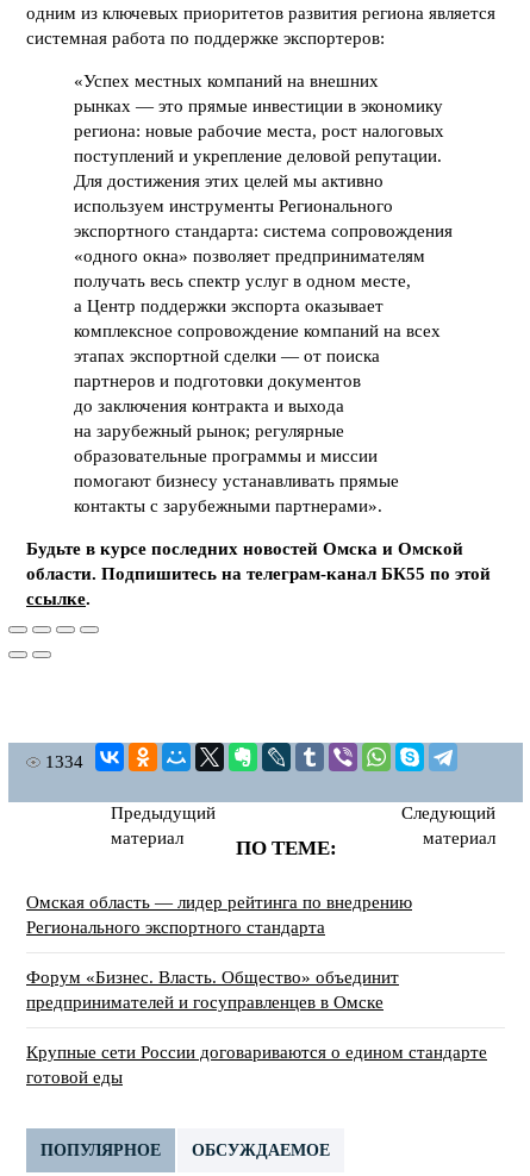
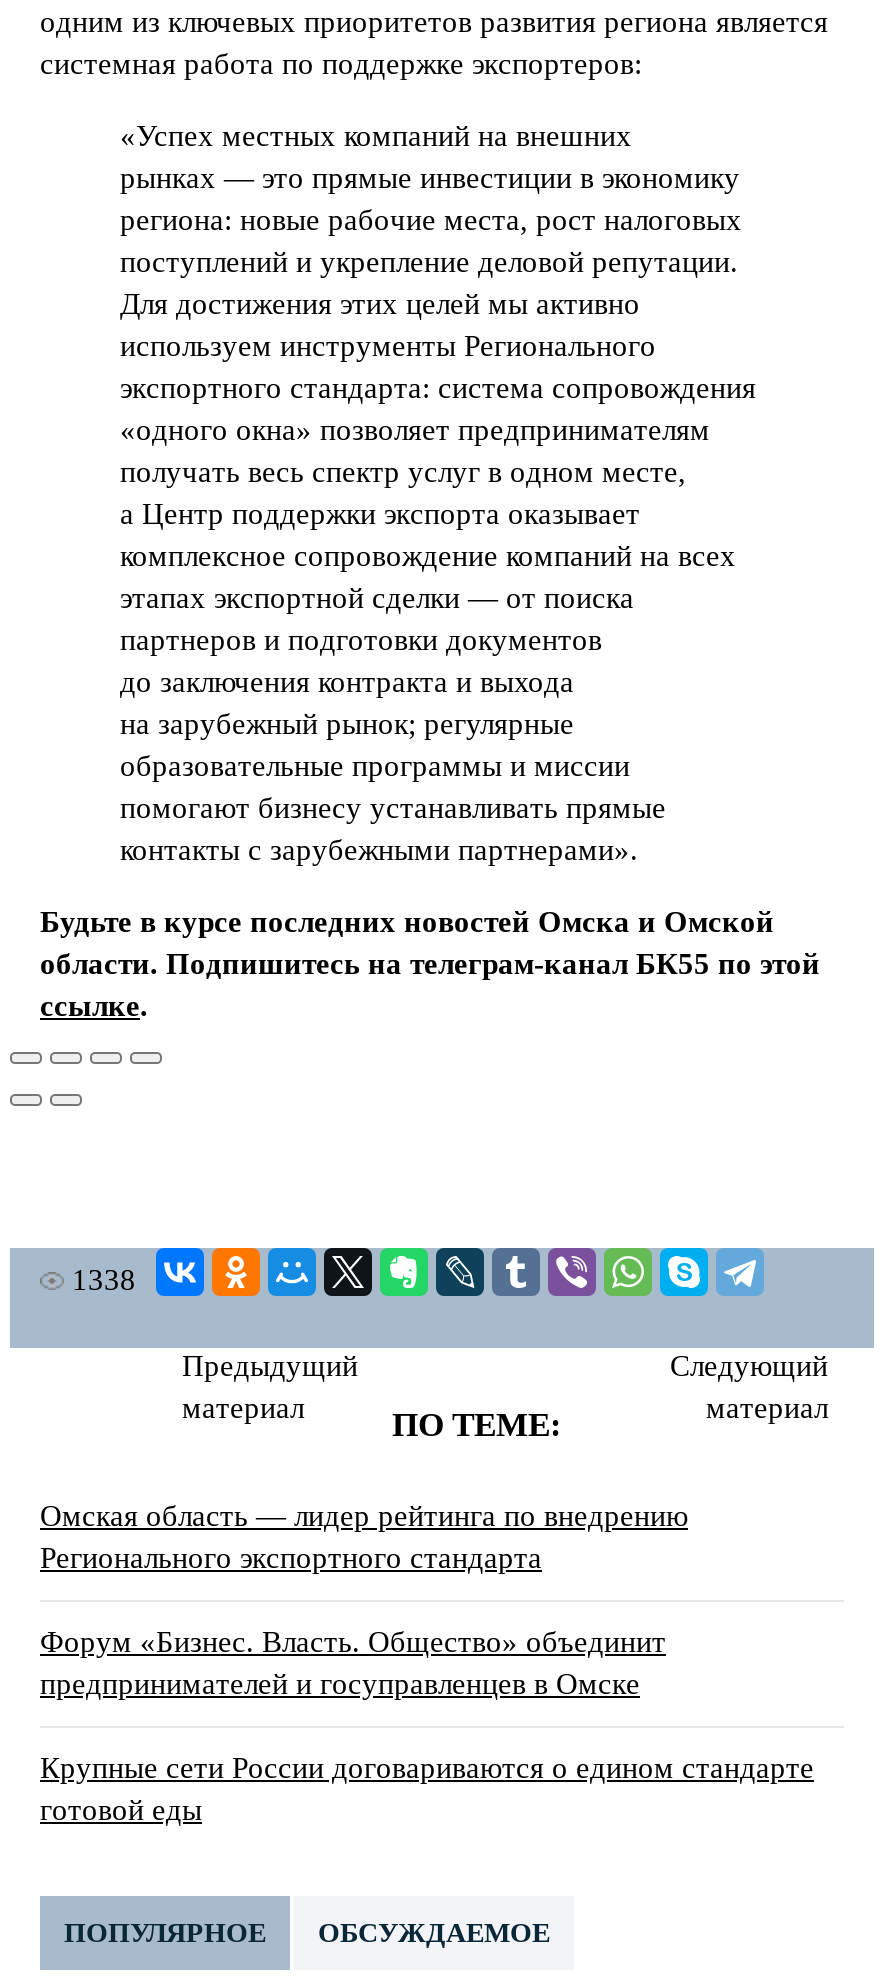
- 1334
+ 1338
